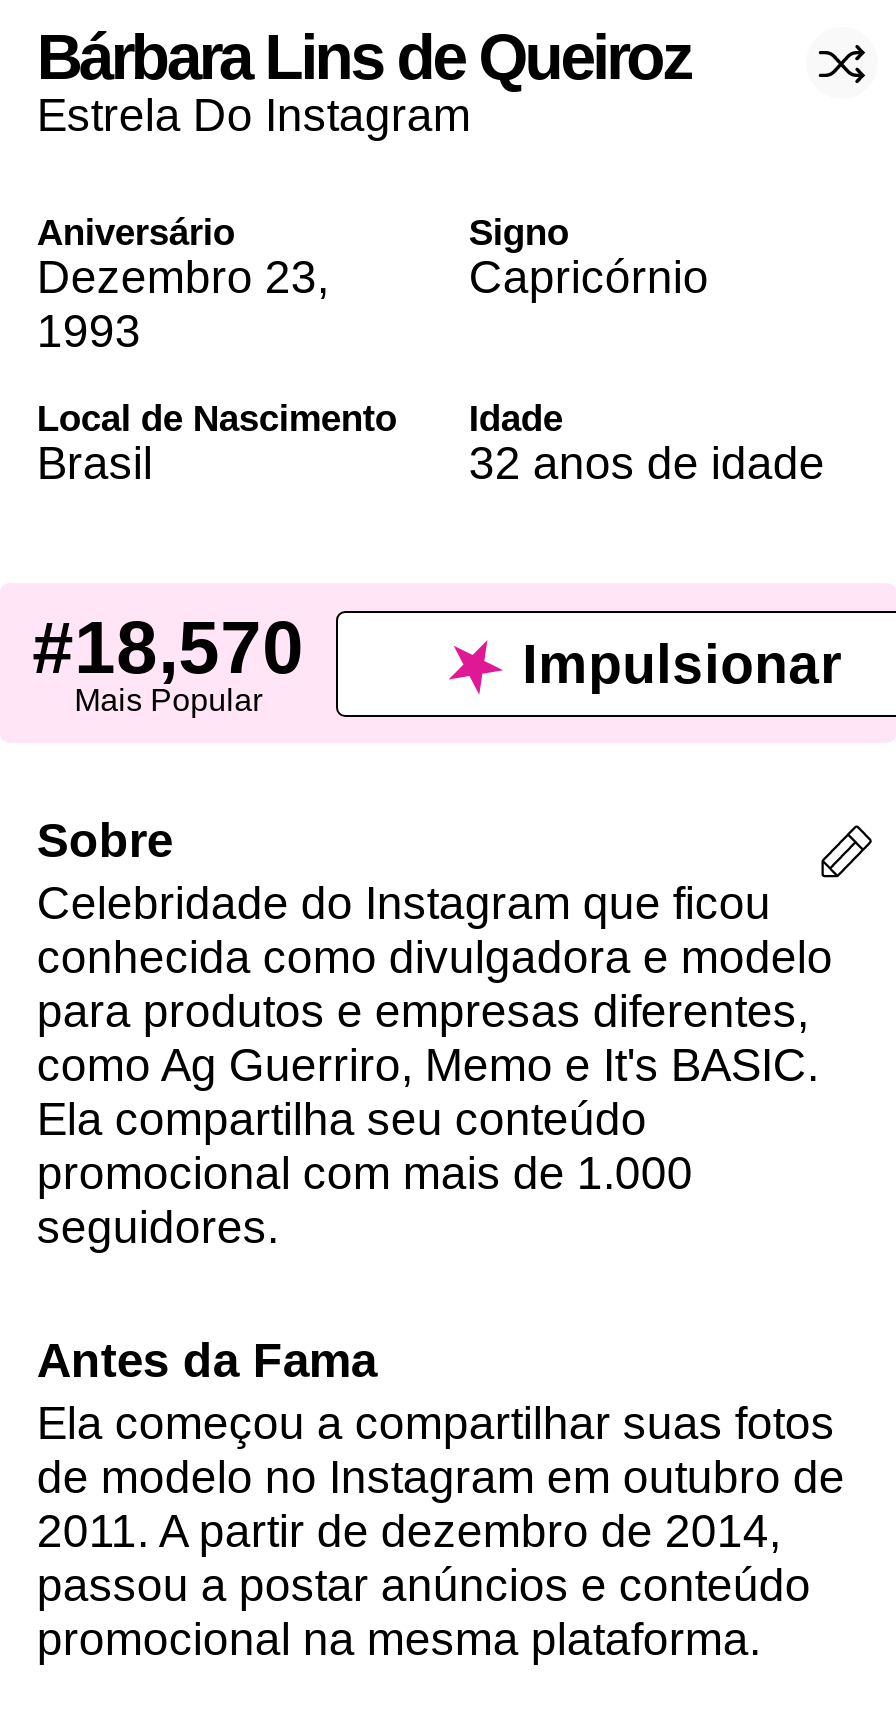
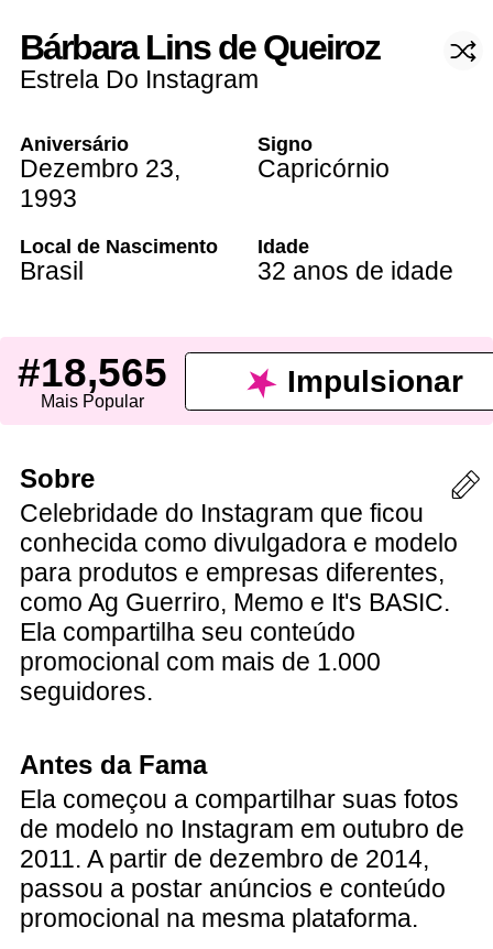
- #18,570
+ #18,565
